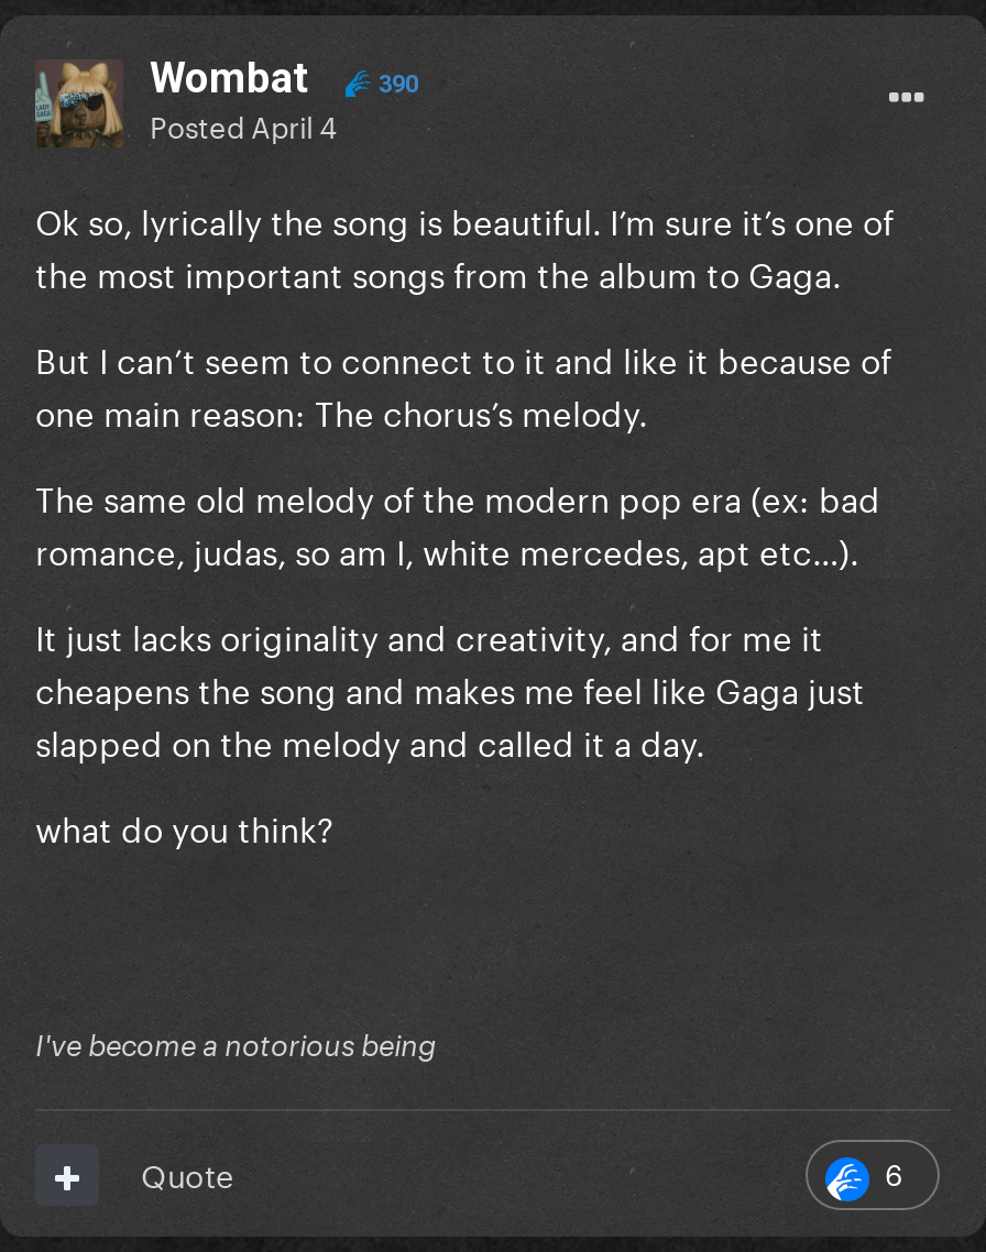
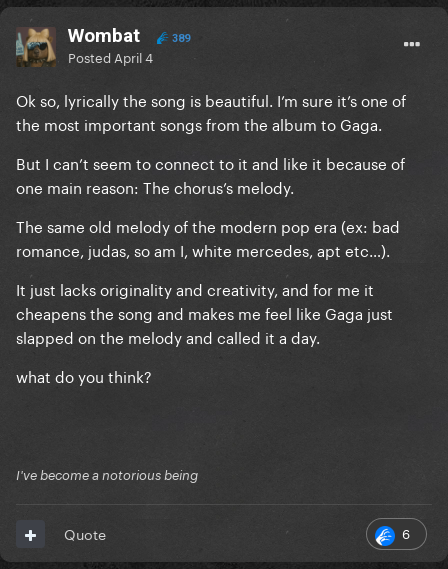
- 390
+ 389
